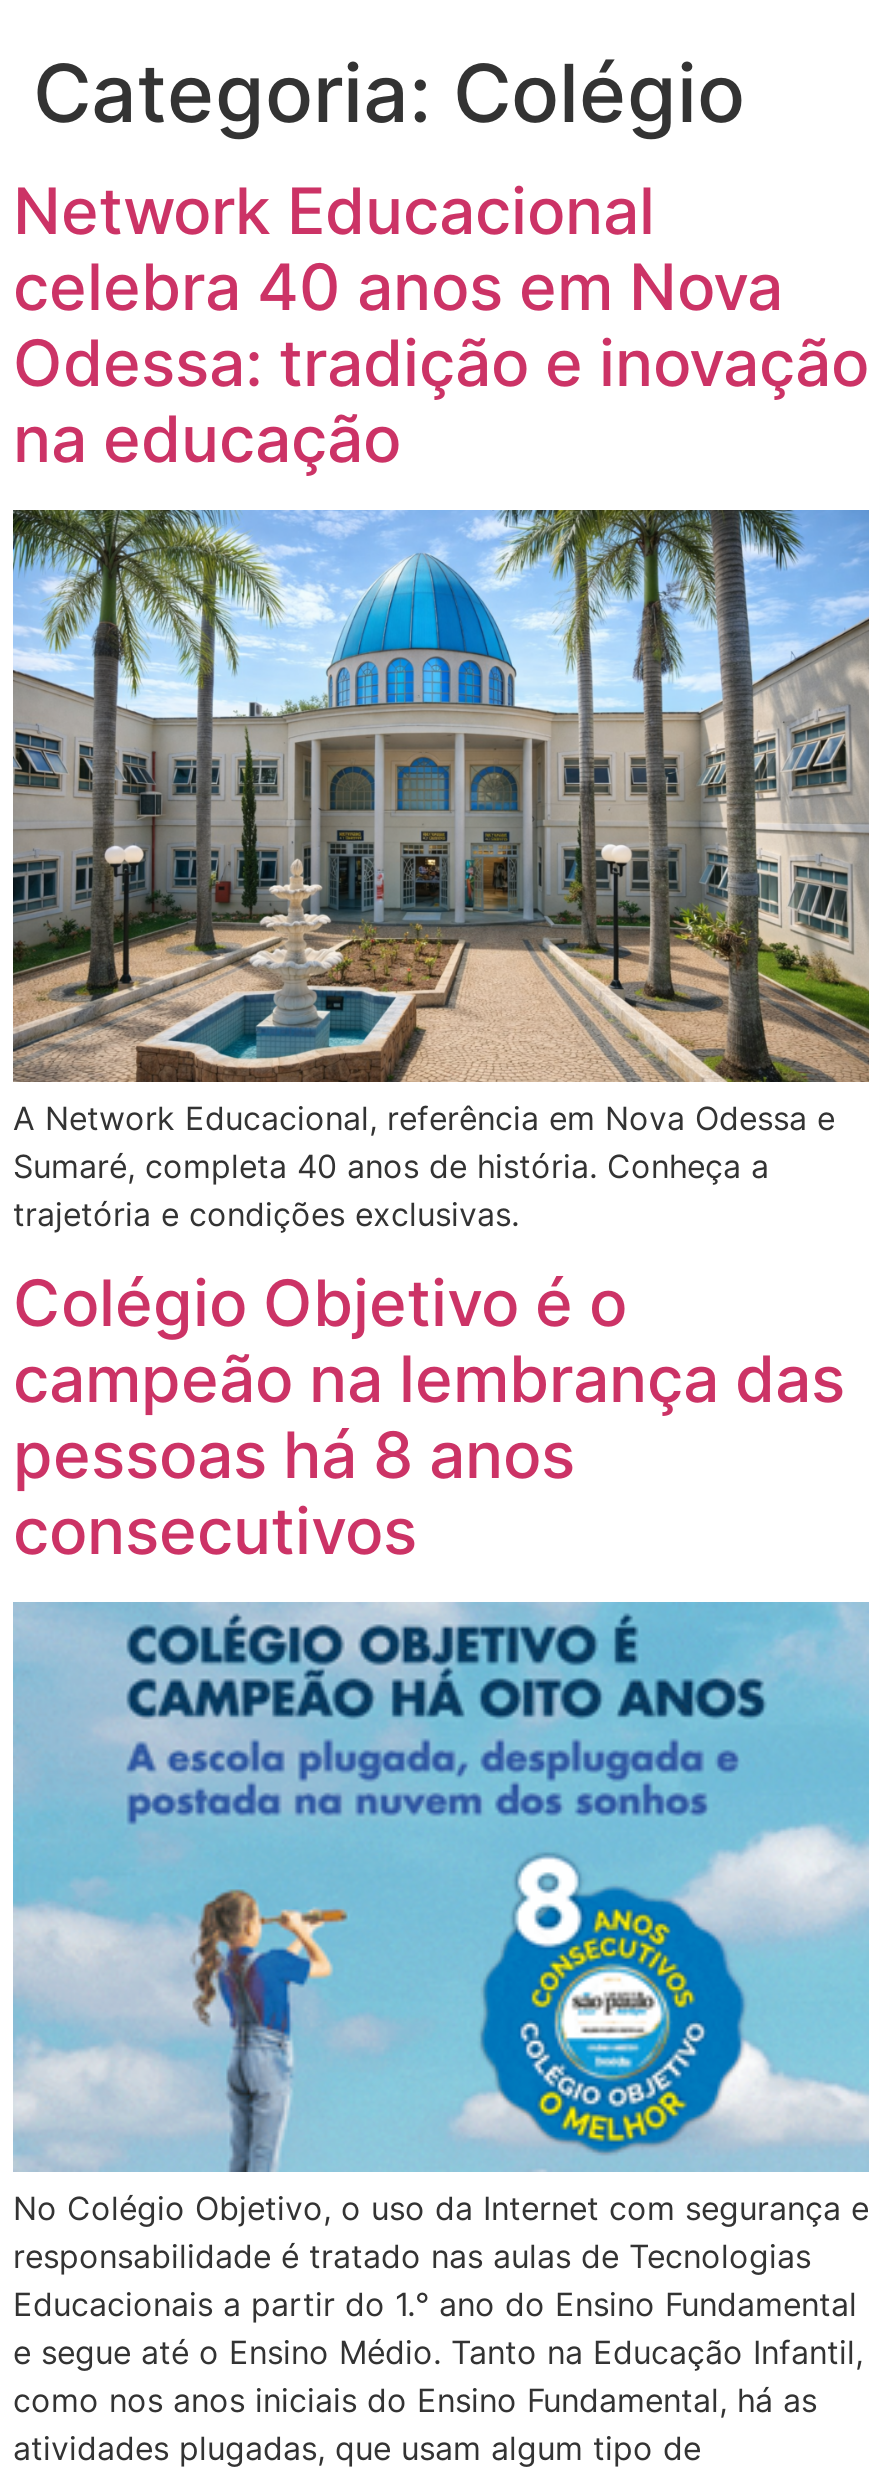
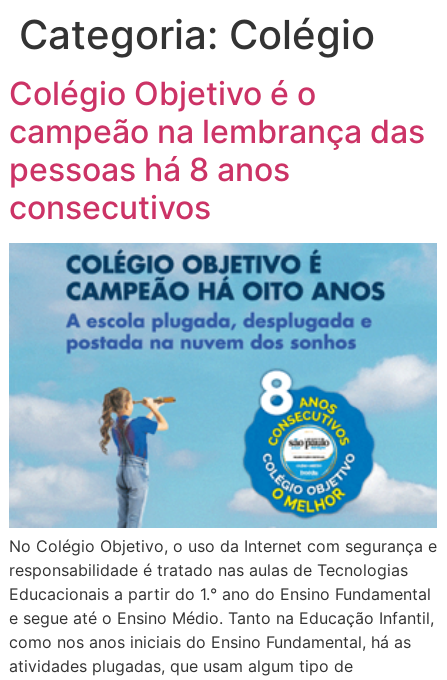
- Network Educacional
- celebra 40 anos em Nova
- Odessa: tradição e inovação
- na educação

- [image]
- A Network Educacional, referência em Nova Odessa e
- Sumaré, completa 40 anos de história. Conheça a
- trajetória e condições exclusivas.
